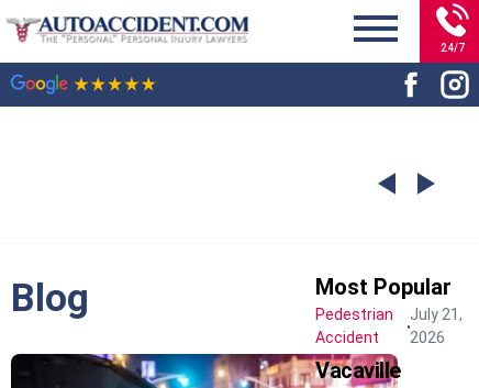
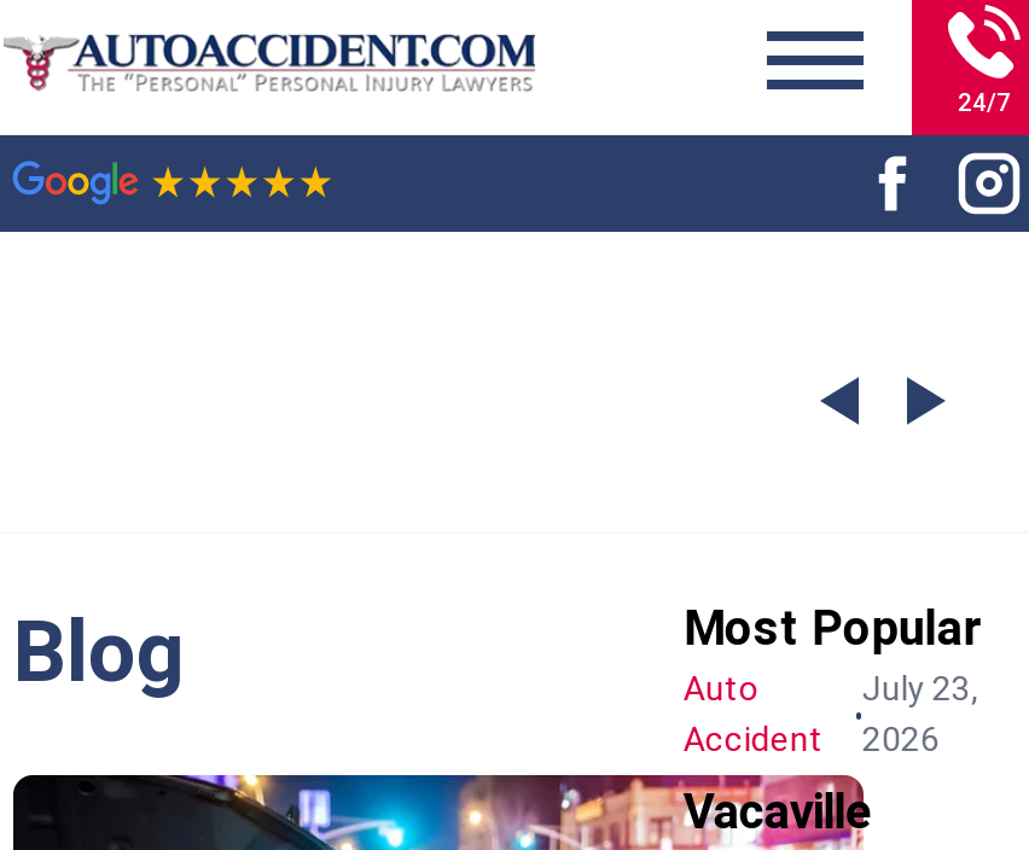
- Pedestrian
+ Auto

- July 21,
+ July 23,
